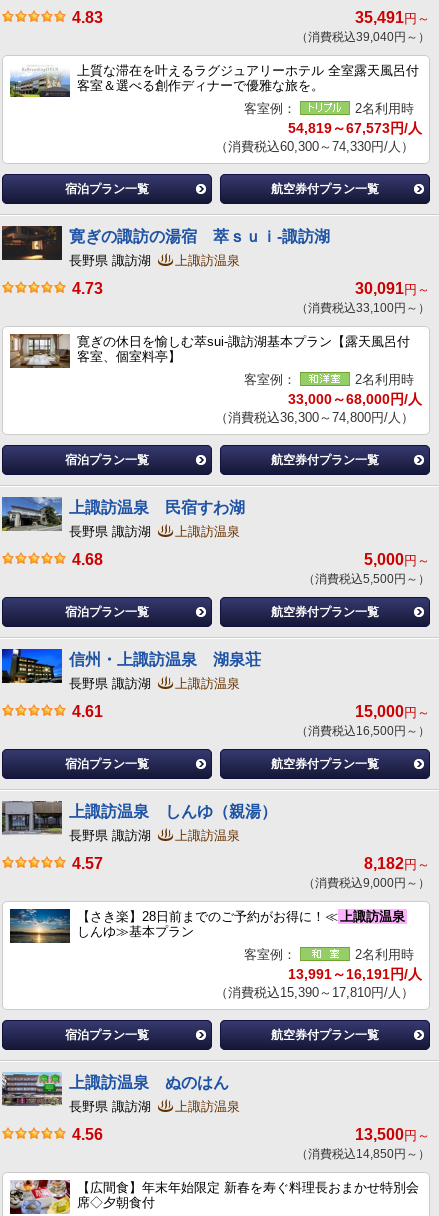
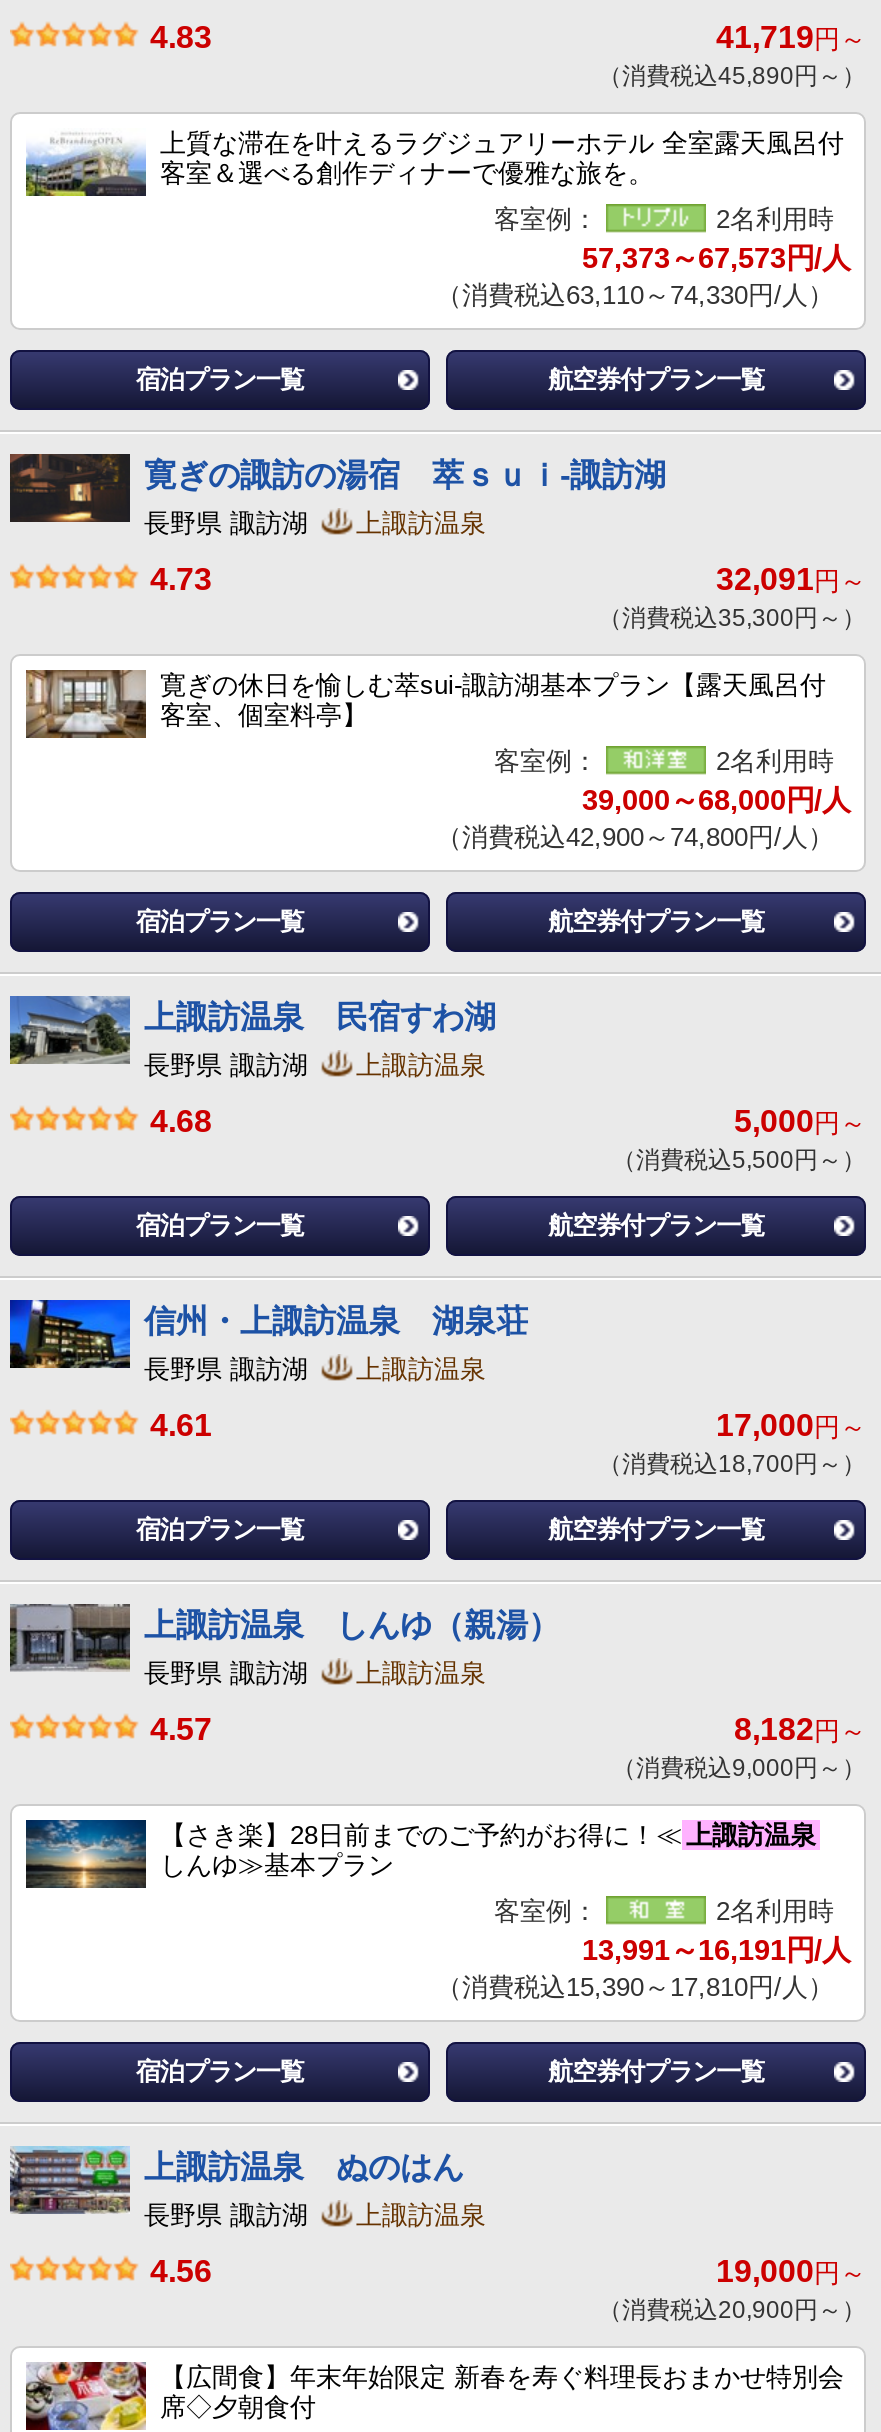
- 35,491円～
+ 41,719円～

- （消費税込39,040円～）
+ （消費税込45,890円～）

- 54,819～67,573円/人
+ 57,373～67,573円/人

- （消費税込60,300～74,330円/人）
+ （消費税込63,110～74,330円/人）

- 30,091円～
+ 32,091円～

- （消費税込33,100円～）
+ （消費税込35,300円～）

- 33,000～68,000円/人
+ 39,000～68,000円/人

- （消費税込36,300～74,800円/人）
+ （消費税込42,900～74,800円/人）

- 15,000円～
+ 17,000円～

- （消費税込16,500円～）
+ （消費税込18,700円～）

- 13,500円～
+ 19,000円～

- （消費税込14,850円～）
+ （消費税込20,900円～）
